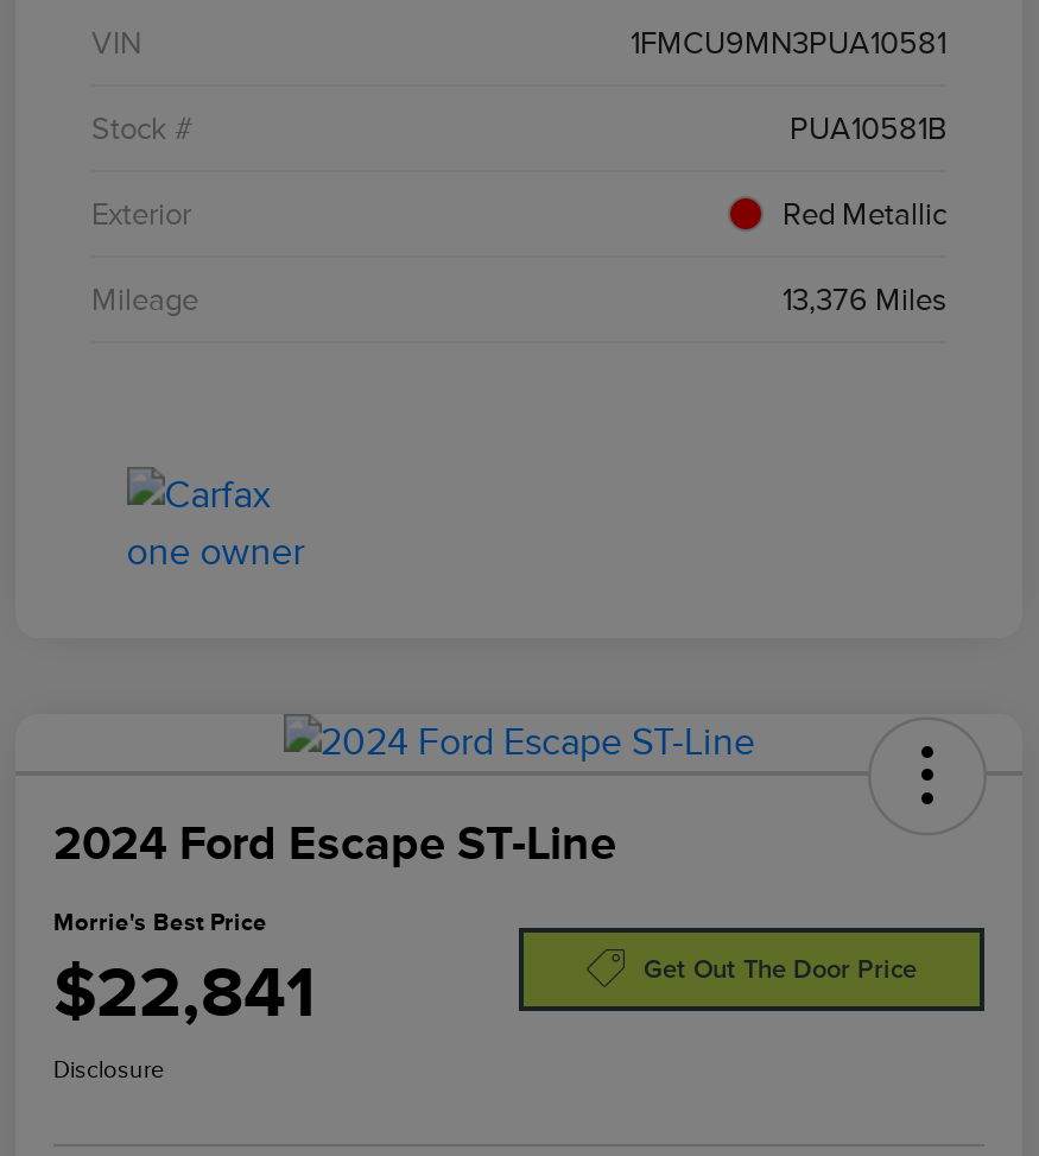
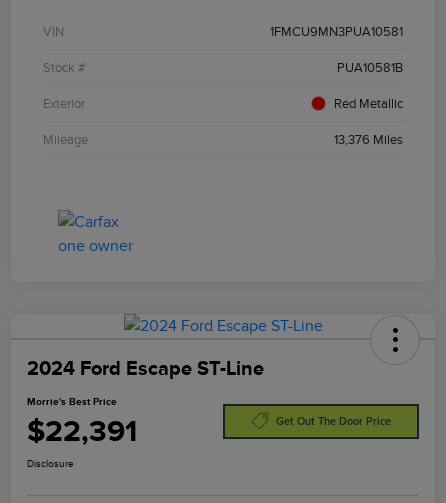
- $22,841
+ $22,391
